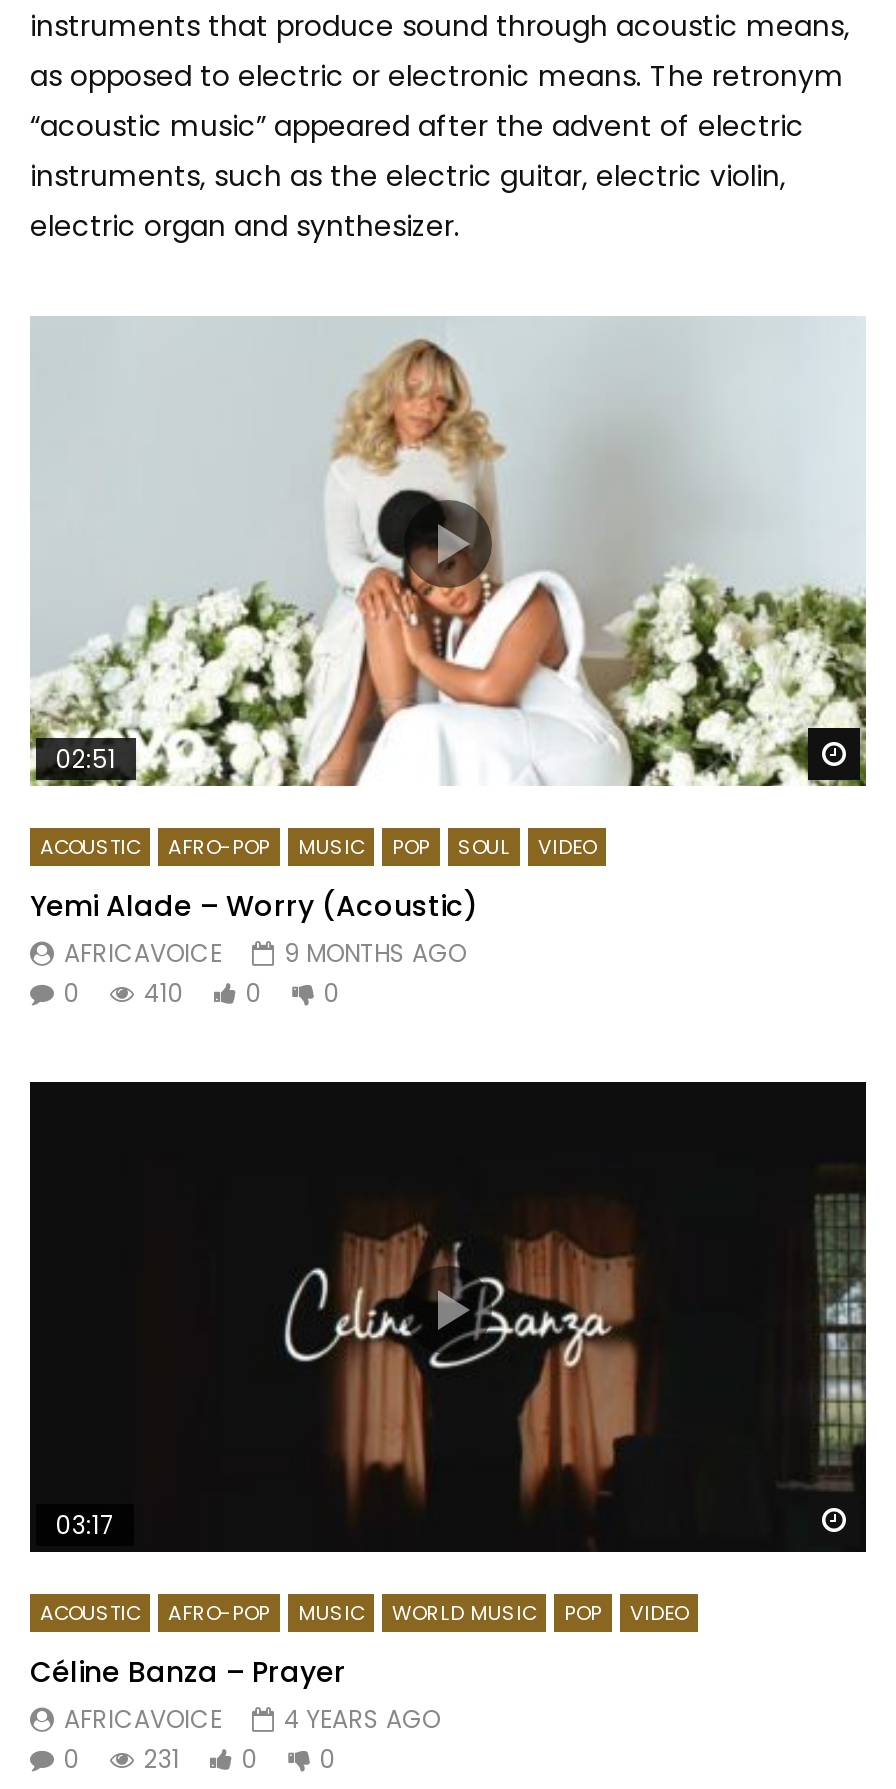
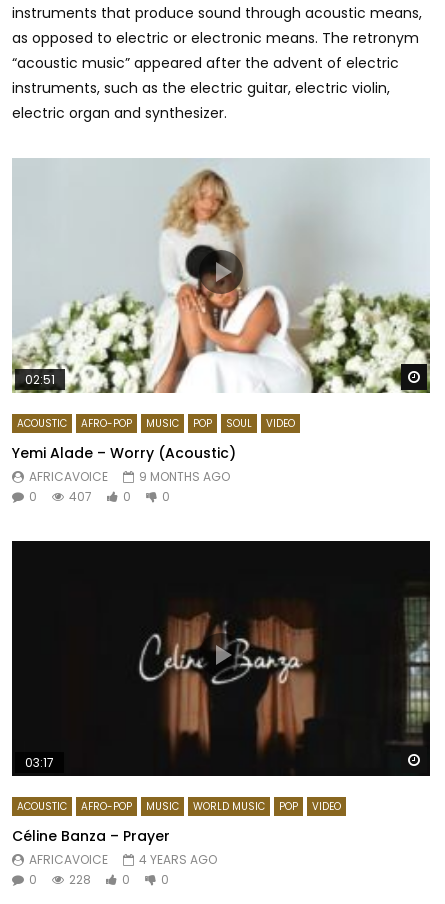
- 0 410 0 0
+ 0 407 0 0

- 0 231 0 0
+ 0 228 0 0
